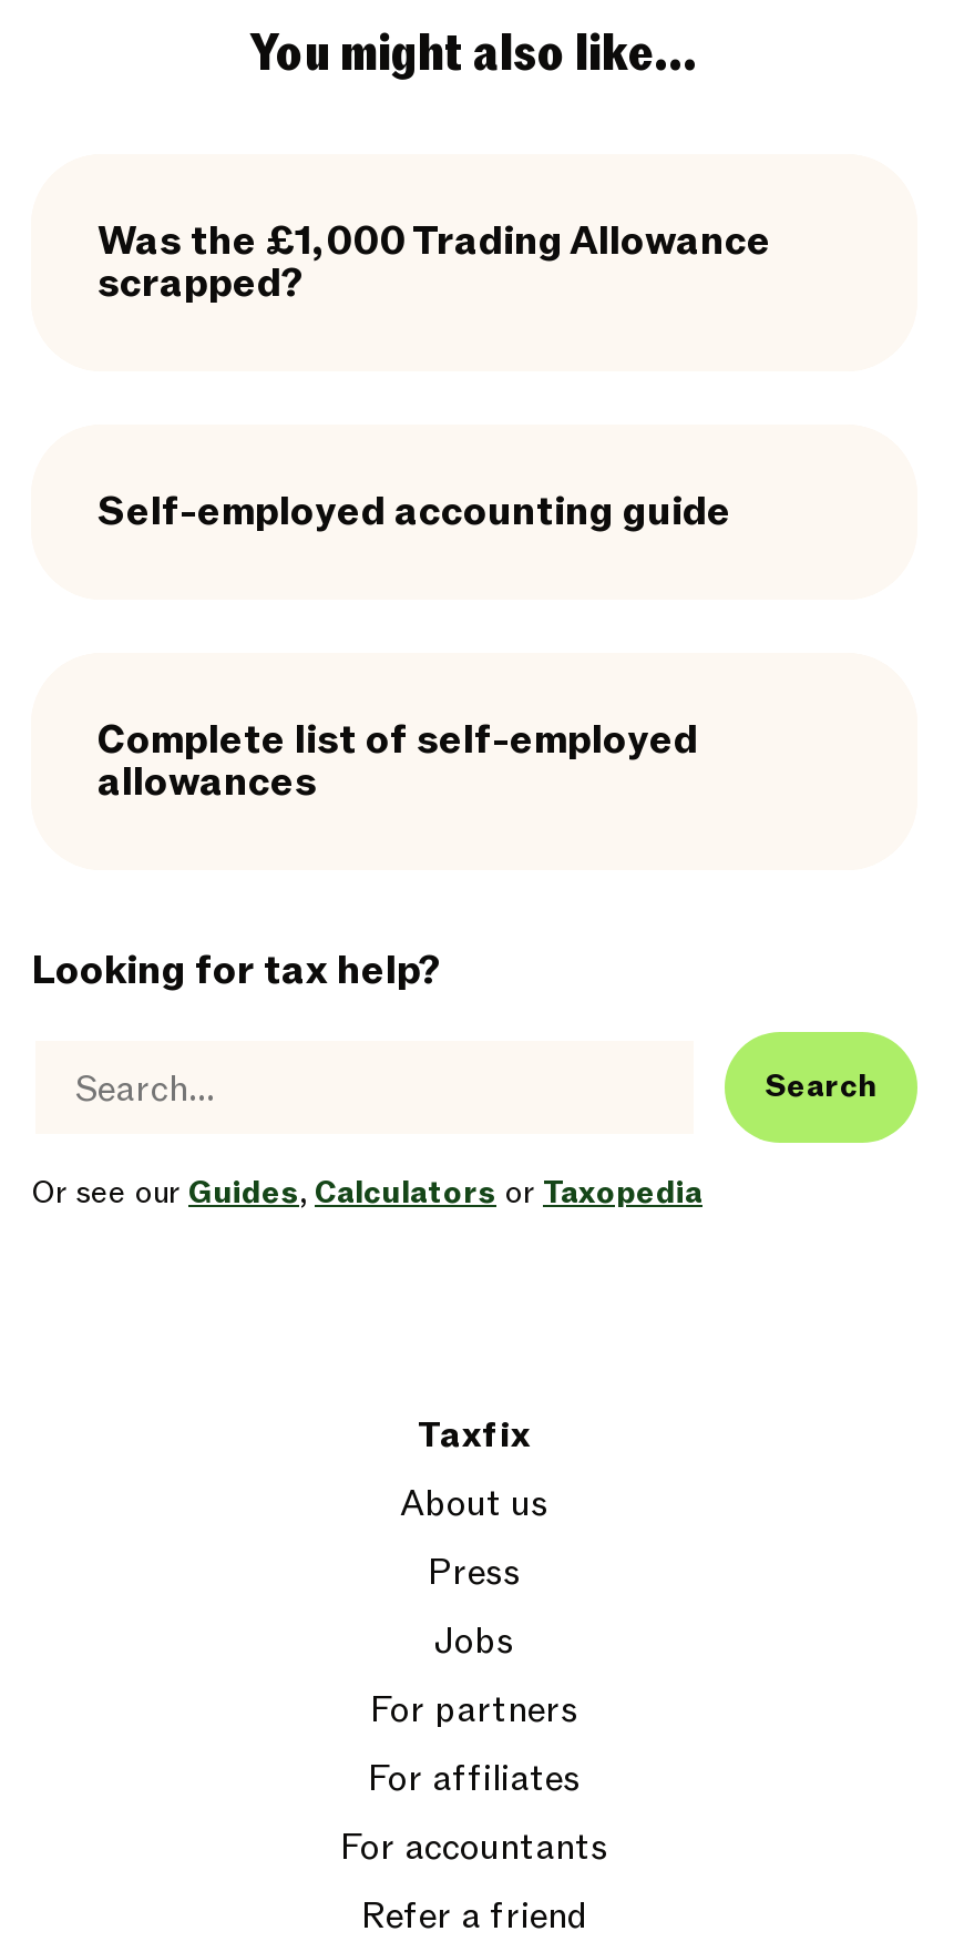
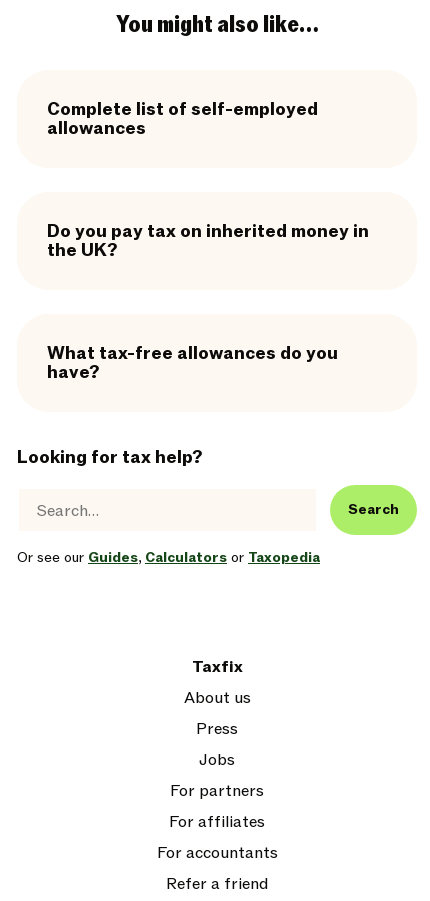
- Was the £1,000 Trading Allowance
- scrapped?

- Self-employed accounting guide

moved up: Complete list of self-employed | allowances

+ Do you pay tax on inherited money in
+ the UK?

+ What tax-free allowances do you
+ have?
